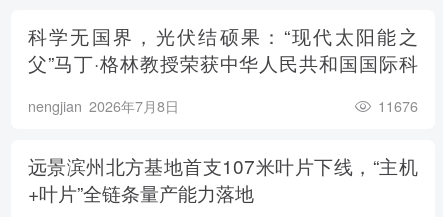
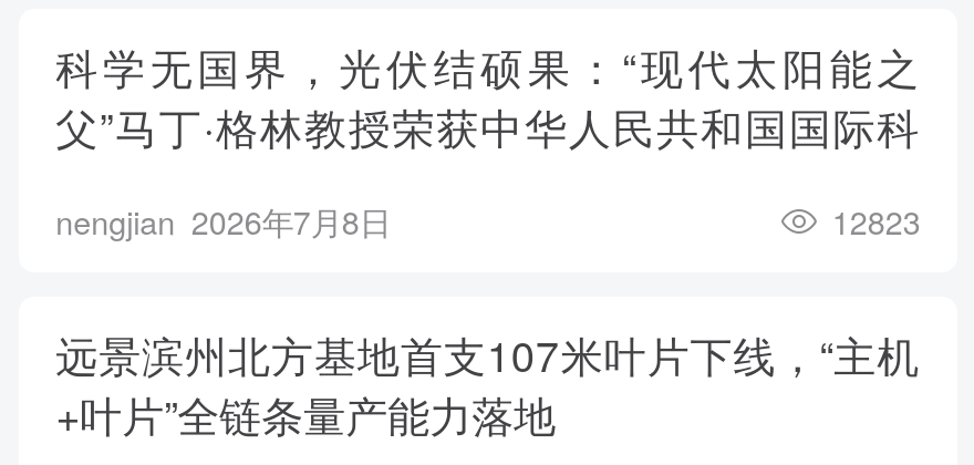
- 11676
+ 12823
